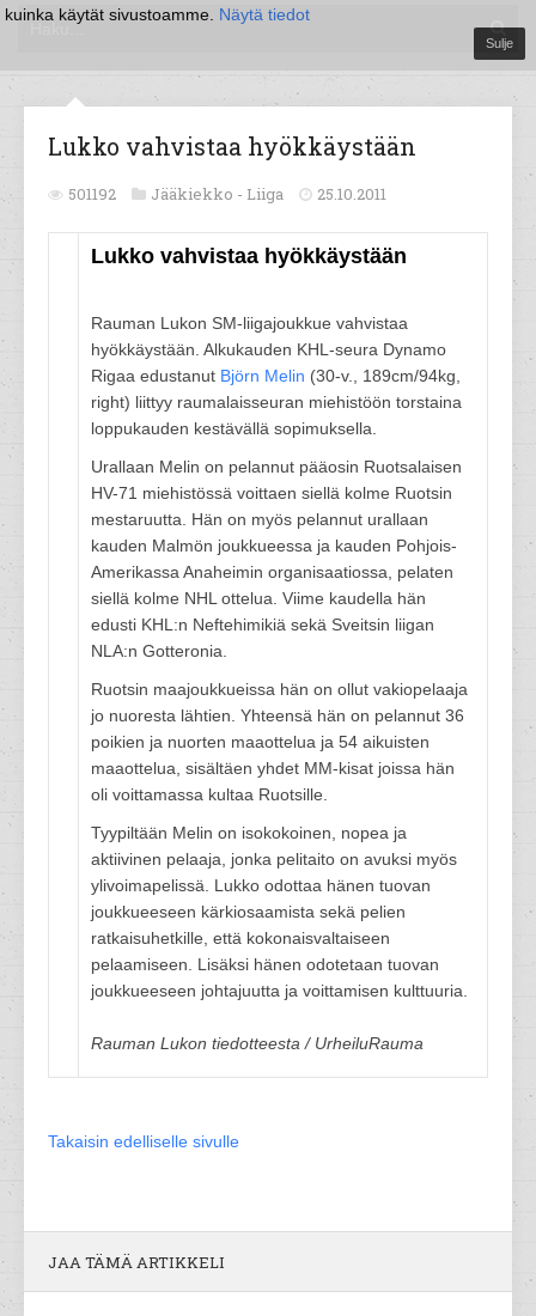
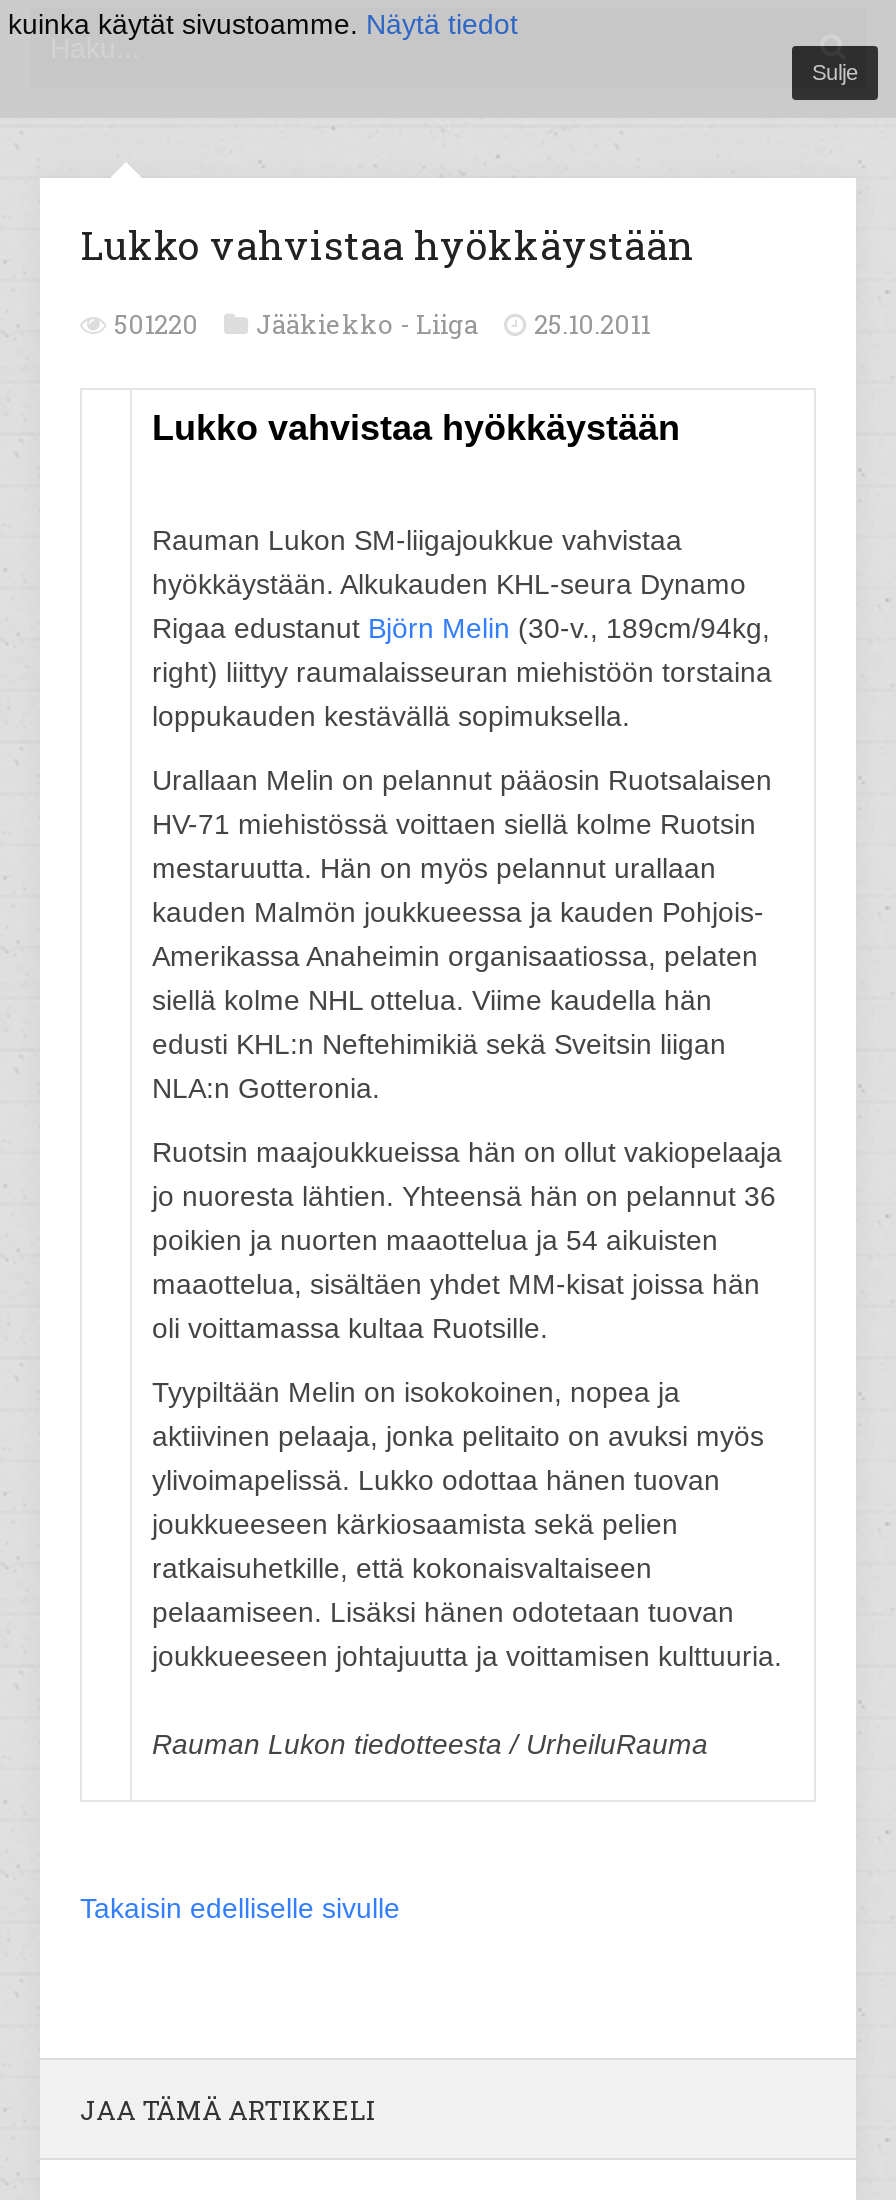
- 501192 Jääkiekko - Liiga 25.10.2011
+ 501220 Jääkiekko - Liiga 25.10.2011
